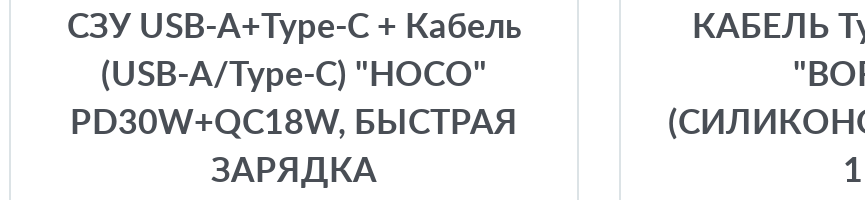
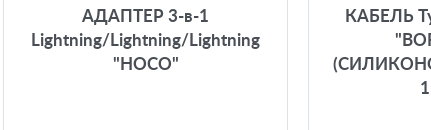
- СЗУ USB-A+Type-C + Кабель
- (USB-A/Type-C) "HOCO"
- PD30W+QC18W, БЫСТРАЯ
- ЗАРЯДКА
+ АДАПТЕР 3-в-1
+ Lightning/Lightning/Lightning
+ "HOCO"
